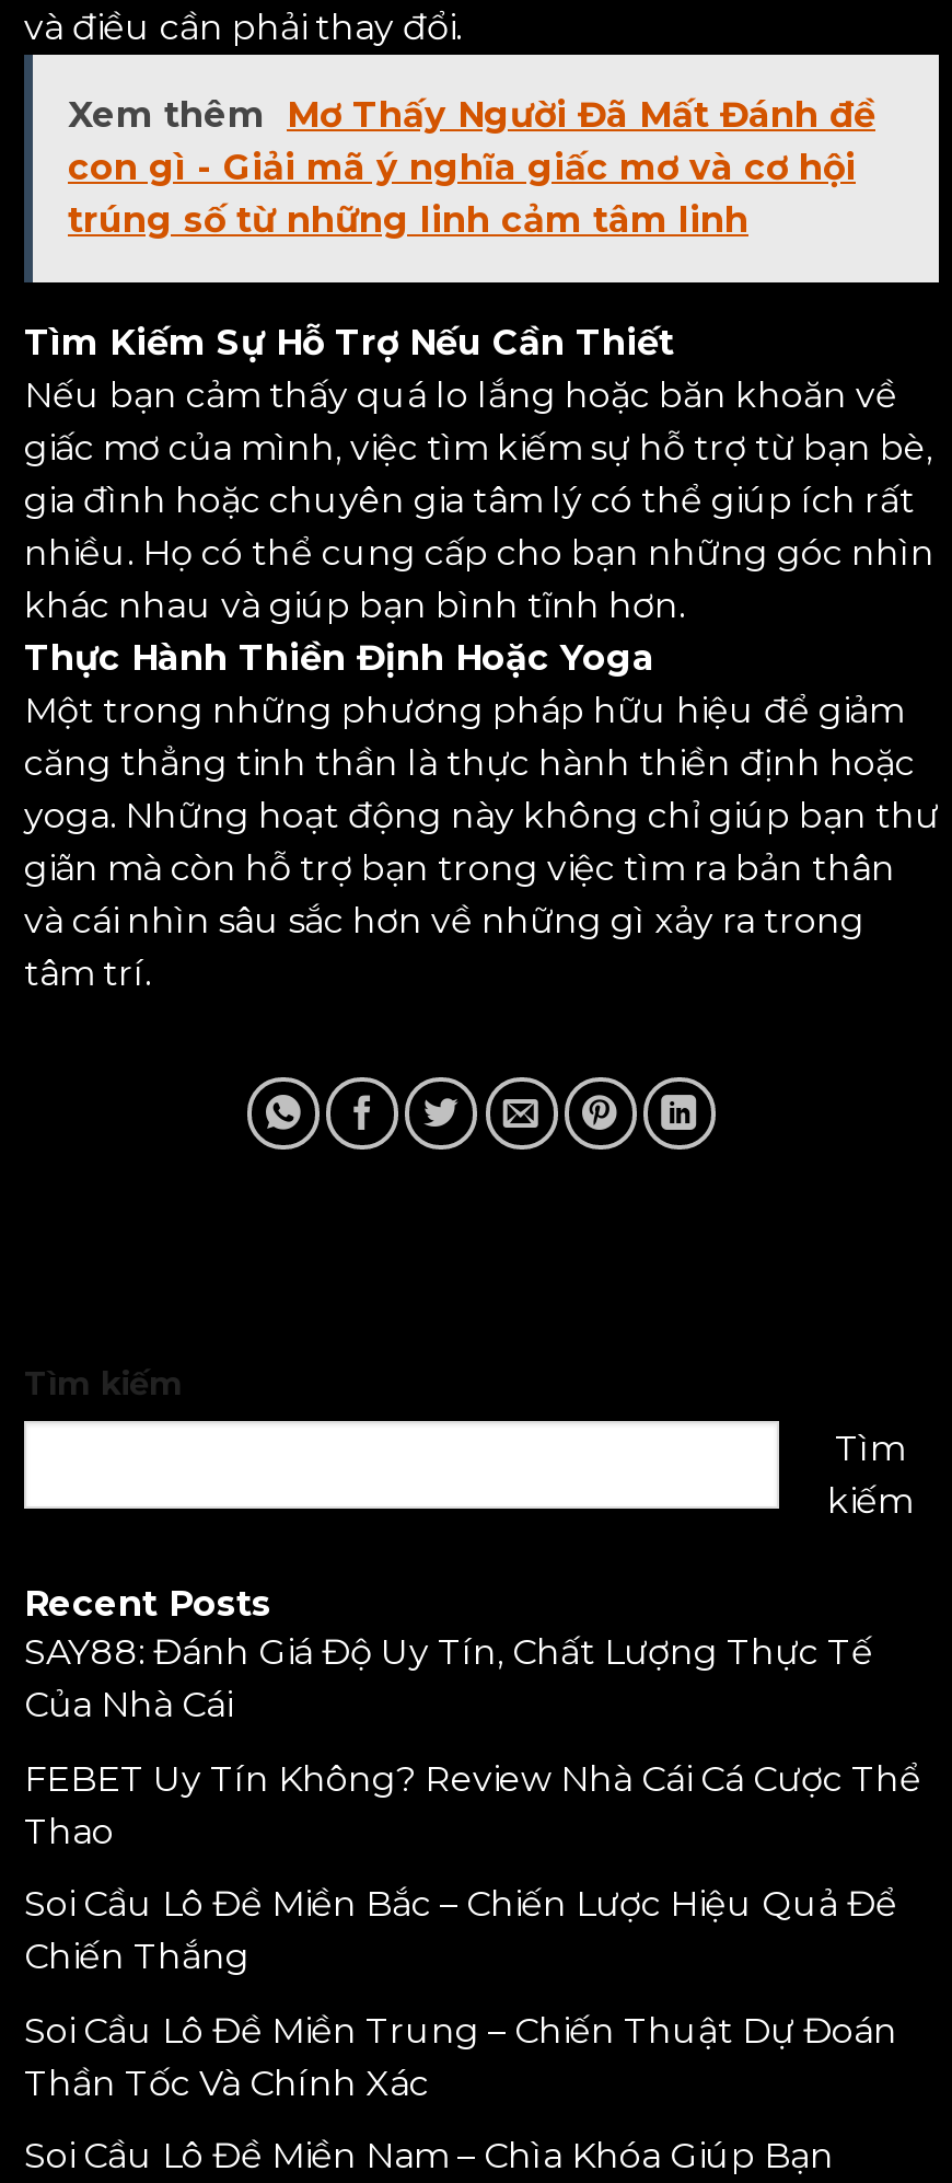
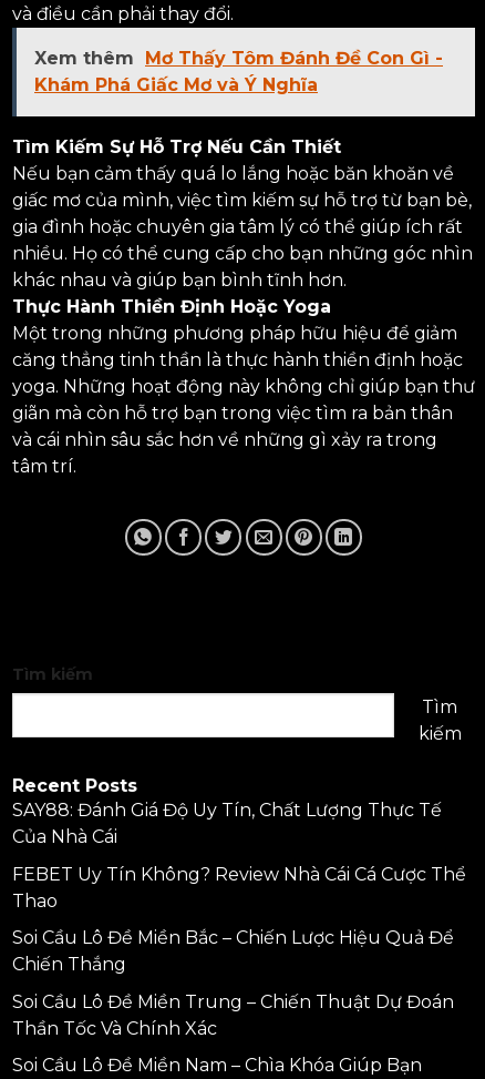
- Xem thêm Mơ Thấy Người Đã Mất Đánh đề
- con gì - Giải mã ý nghĩa giấc mơ và cơ hội
- trúng số từ những linh cảm tâm linh
+ Xem thêm Mơ Thấy Tôm Đánh Đề Con Gì -
+ Khám Phá Giấc Mơ và Ý Nghĩa
